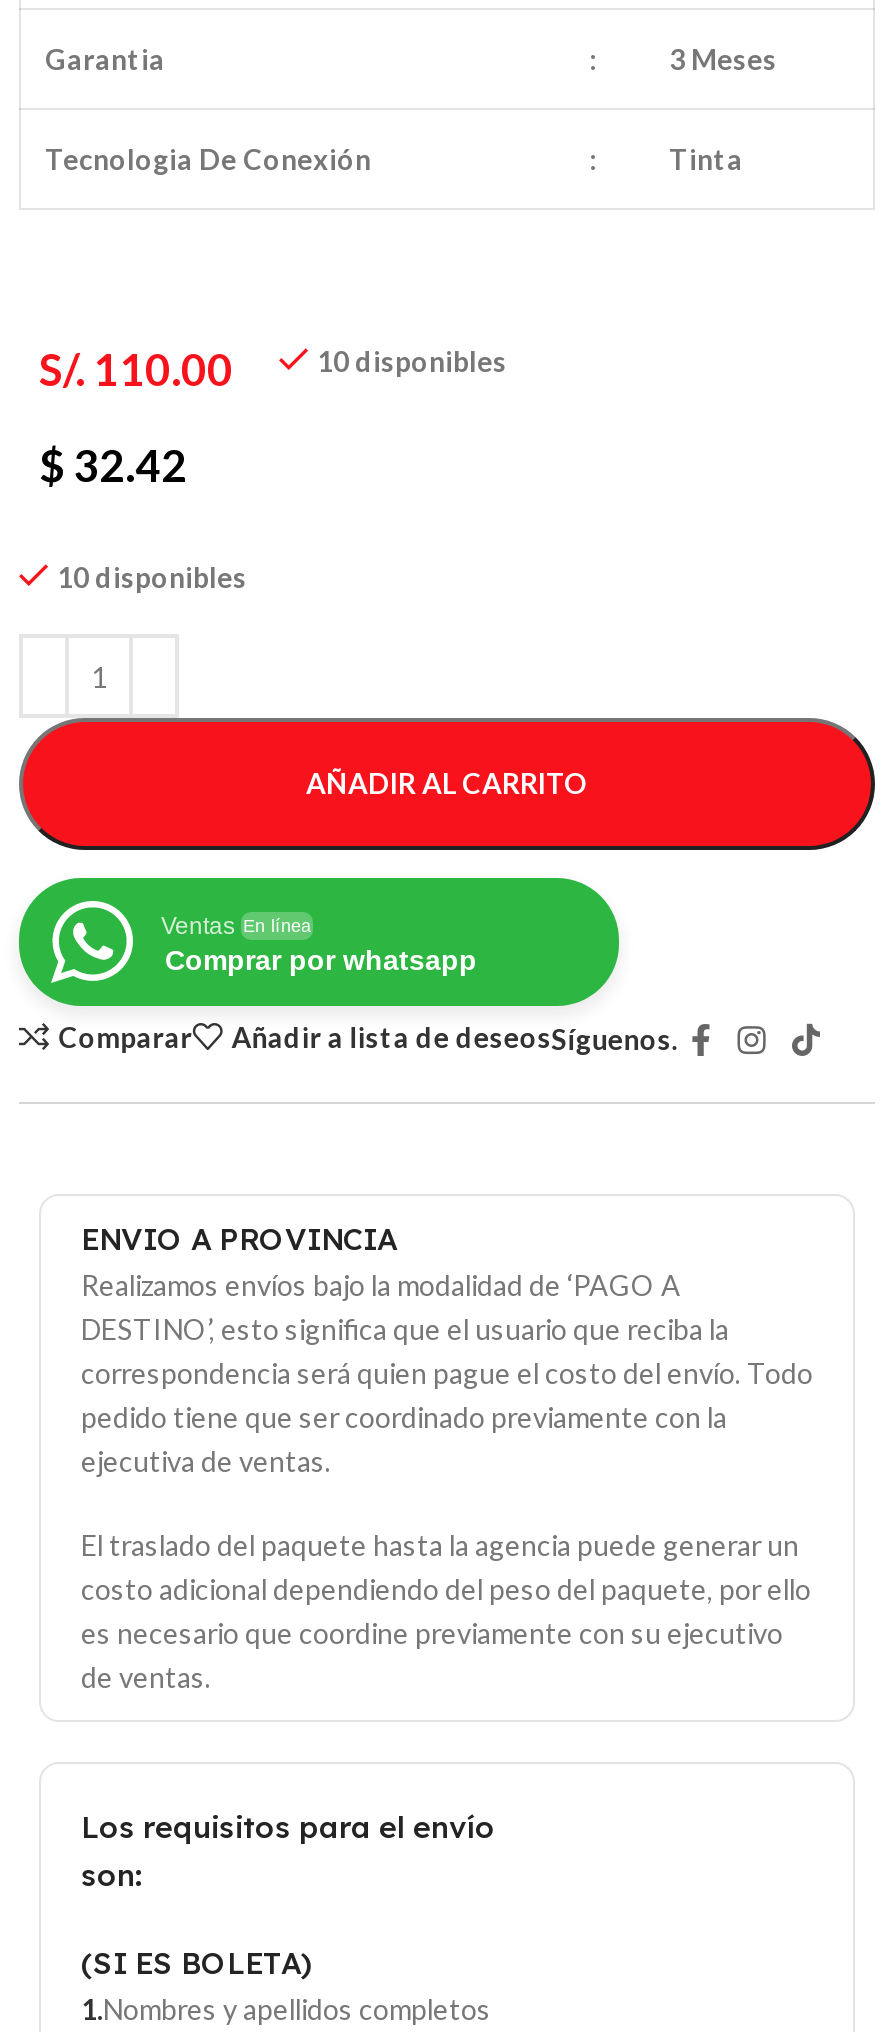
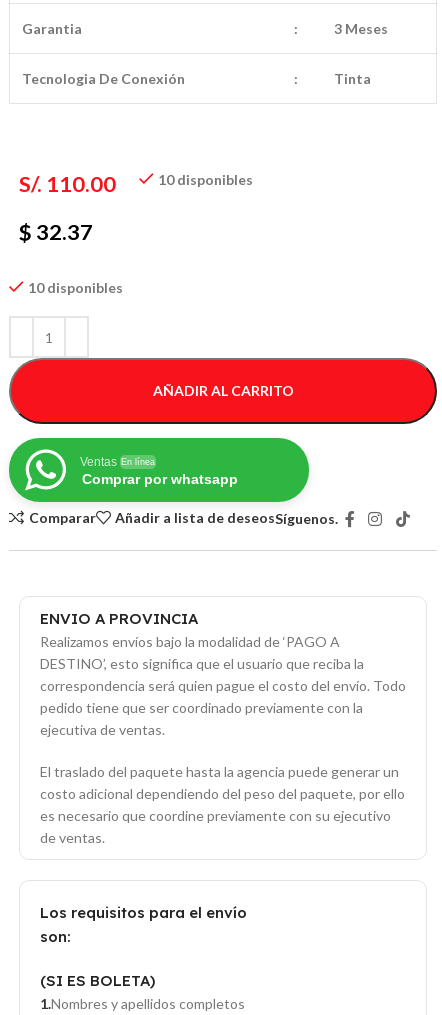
- $ 32.42
+ $ 32.37
